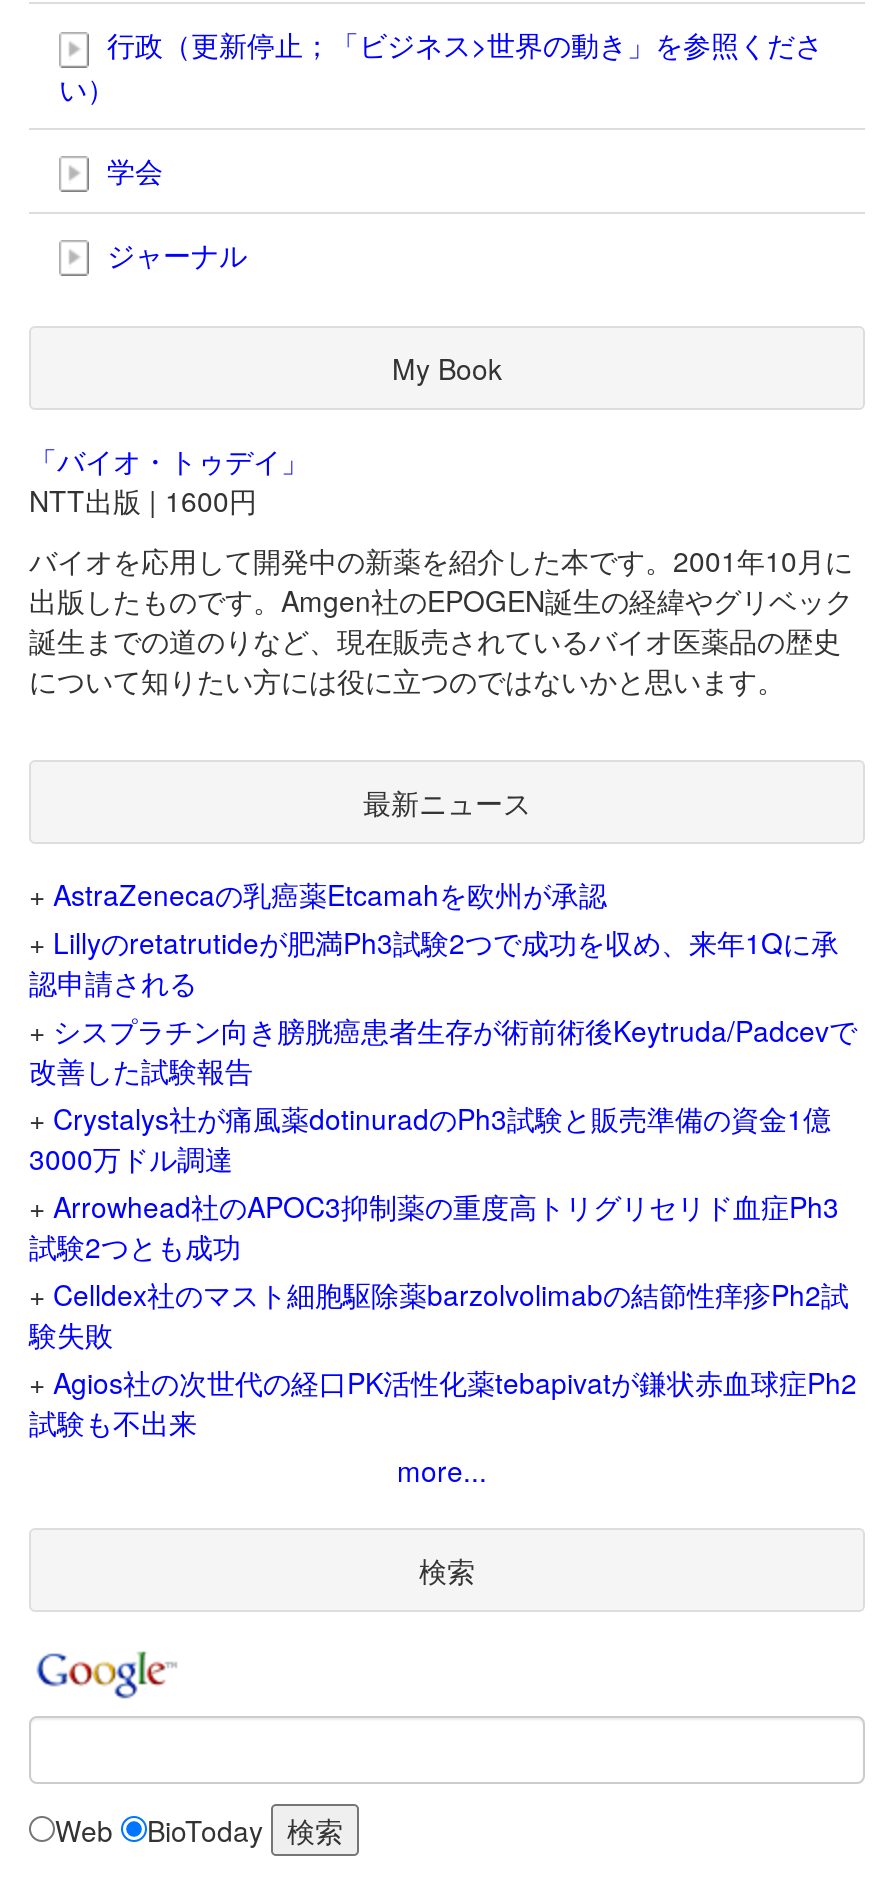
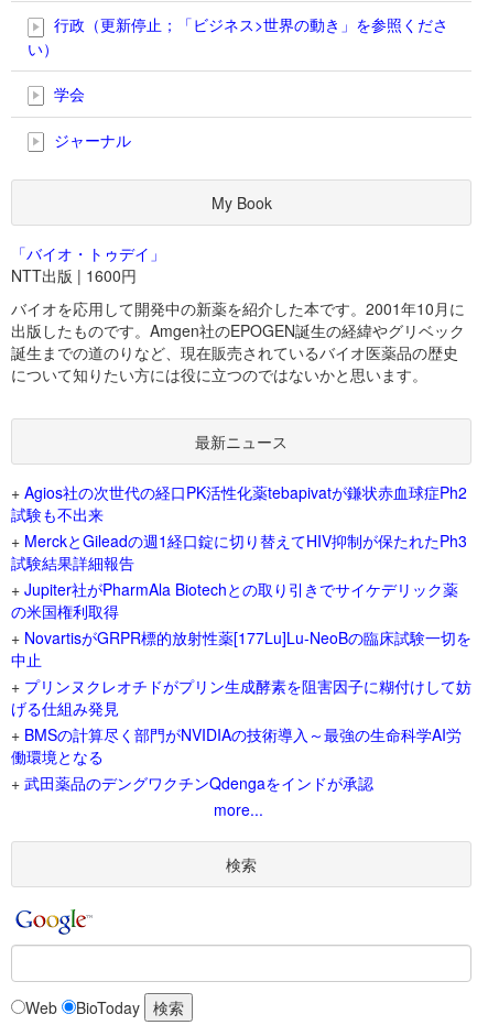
- + AstraZenecaの乳癌薬Etcamahを欧州が承認
- + Lillyのretatrutideが肥満Ph3試験2つで成功を収め、来年1Qに承
- 認申請される
- +シスプラチン向き膀胱癌患者生存が術前術後Keytruda/Padcevで
- 改善した試験報告
- + Crystalys社が痛風薬dotinuradのPh3試験と販売準備の資金1億
- 3000万ドル調達
- + Arrowhead社のAPOC3抑制薬の重度高トリグリセリド血症Ph3
- 試験2つとも成功
- + Celldex社のマスト細胞駆除薬barzolvolimabの結節性痒疹Ph2試
- 験失敗

moved up: + Agios社の次世代の経口PK活性化薬tebapivatが鎌状赤血球症Ph2 | 試験も不出来

+ + MerckとGileadの週1経口錠に切り替えてHIV抑制が保たれたPh3
+ 試験結果詳細報告
+ + Jupiter社がPharmAla Biotechとの取り引きでサイケデリック薬
+ の米国権利取得
+ + NovartisがGRPR標的放射性薬[177Lu]Lu-NeoBの臨床試験一切を
+ 中止
+ +プリンヌクレオチドがプリン生成酵素を阻害因子に糊付けして妨
+ げる仕組み発見
+ + BMSの計算尽く部門がNVIDIAの技術導入～最強の生命科学AI労
+ 働環境となる
+ +武田薬品のデングワクチンQdengaをインドが承認
